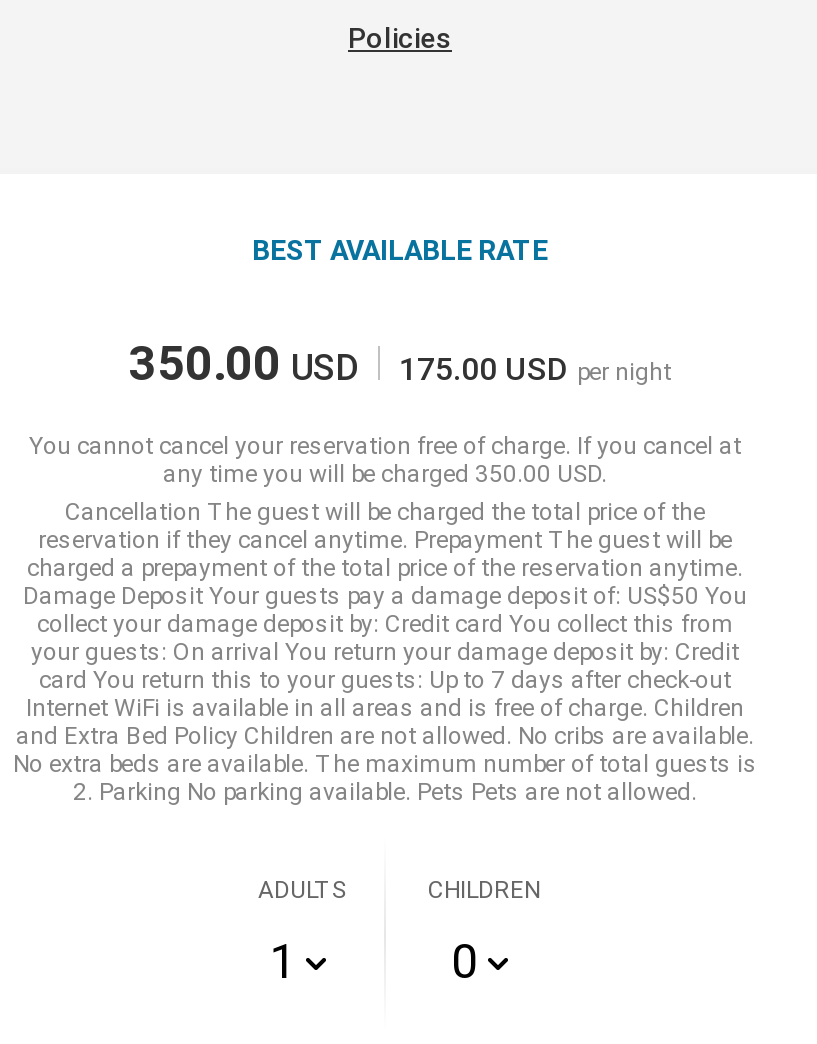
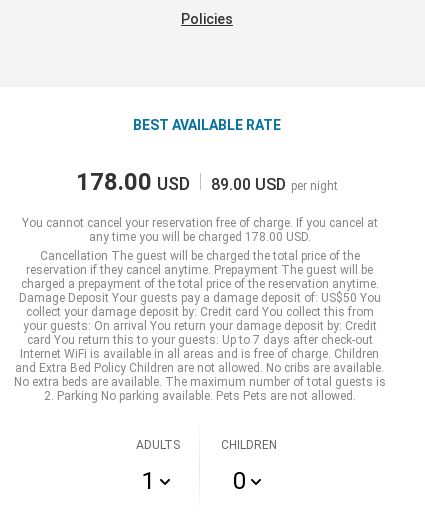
- 350.00 USD
+ 178.00 USD

- 175.00 USD per night
+ 89.00 USD per night

- any time you will be charged 350.00 USD.
+ any time you will be charged 178.00 USD.
